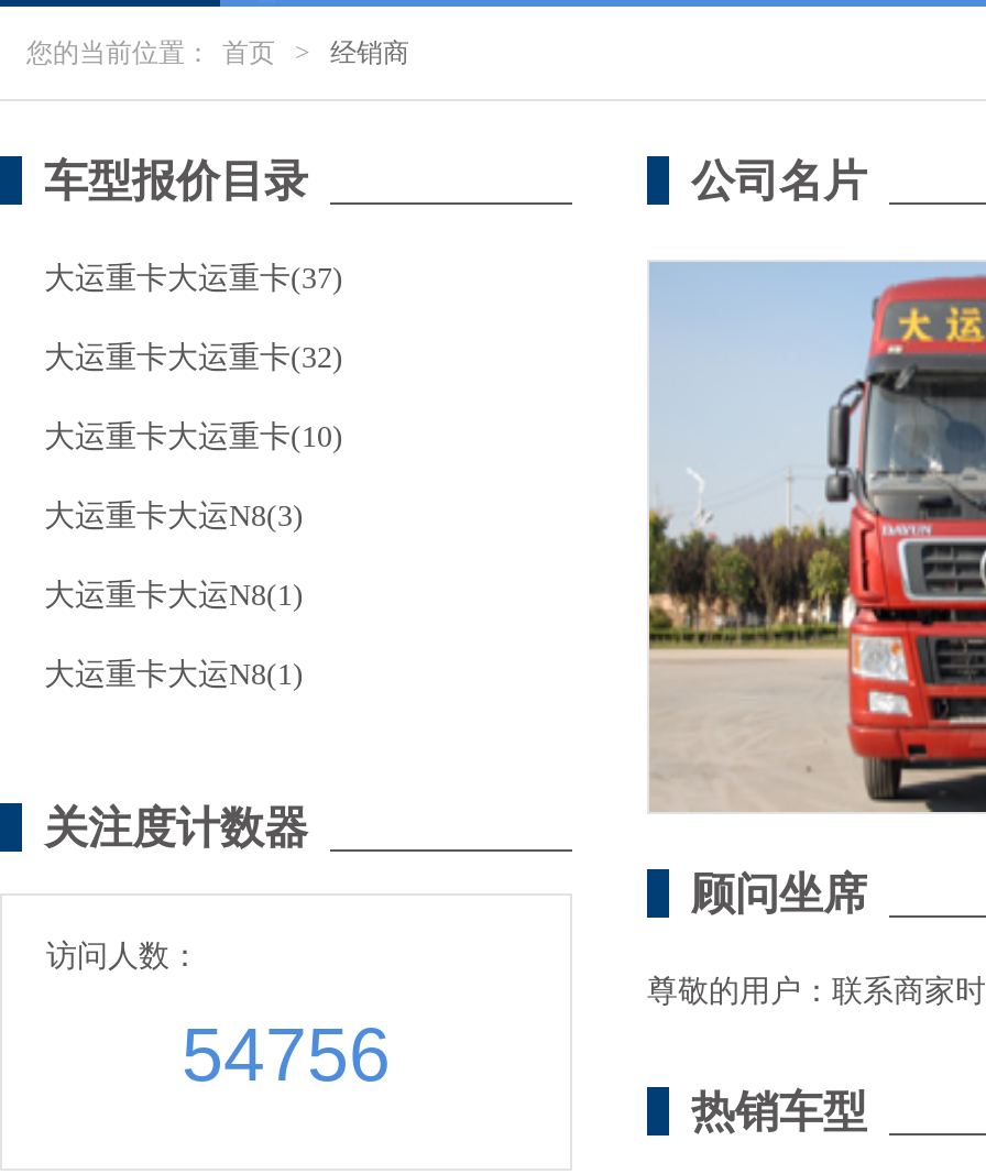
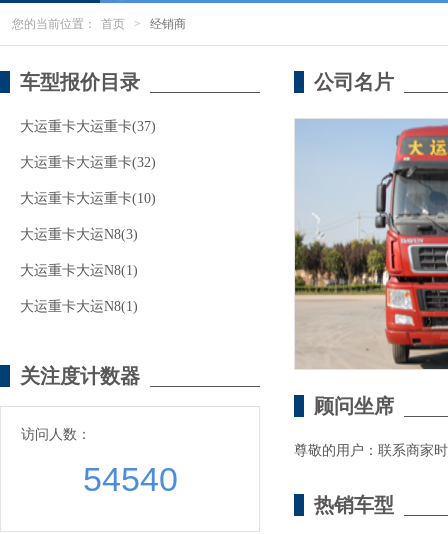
- 54756
+ 54540
